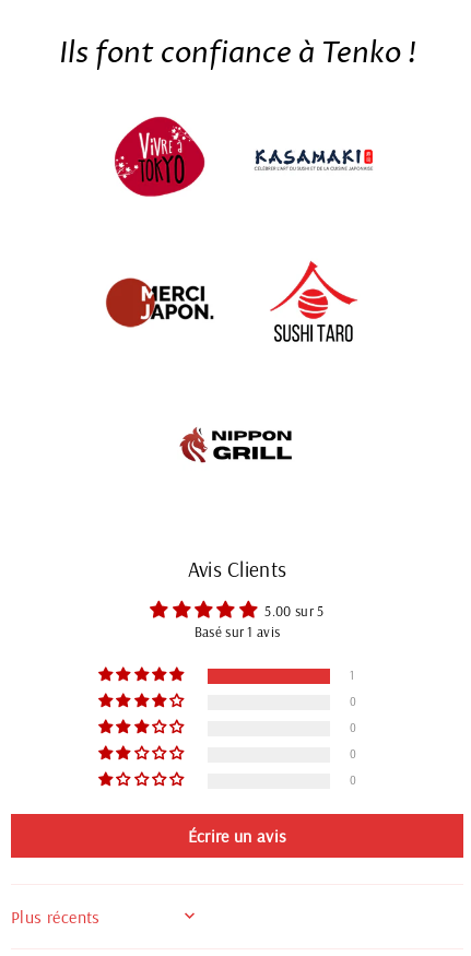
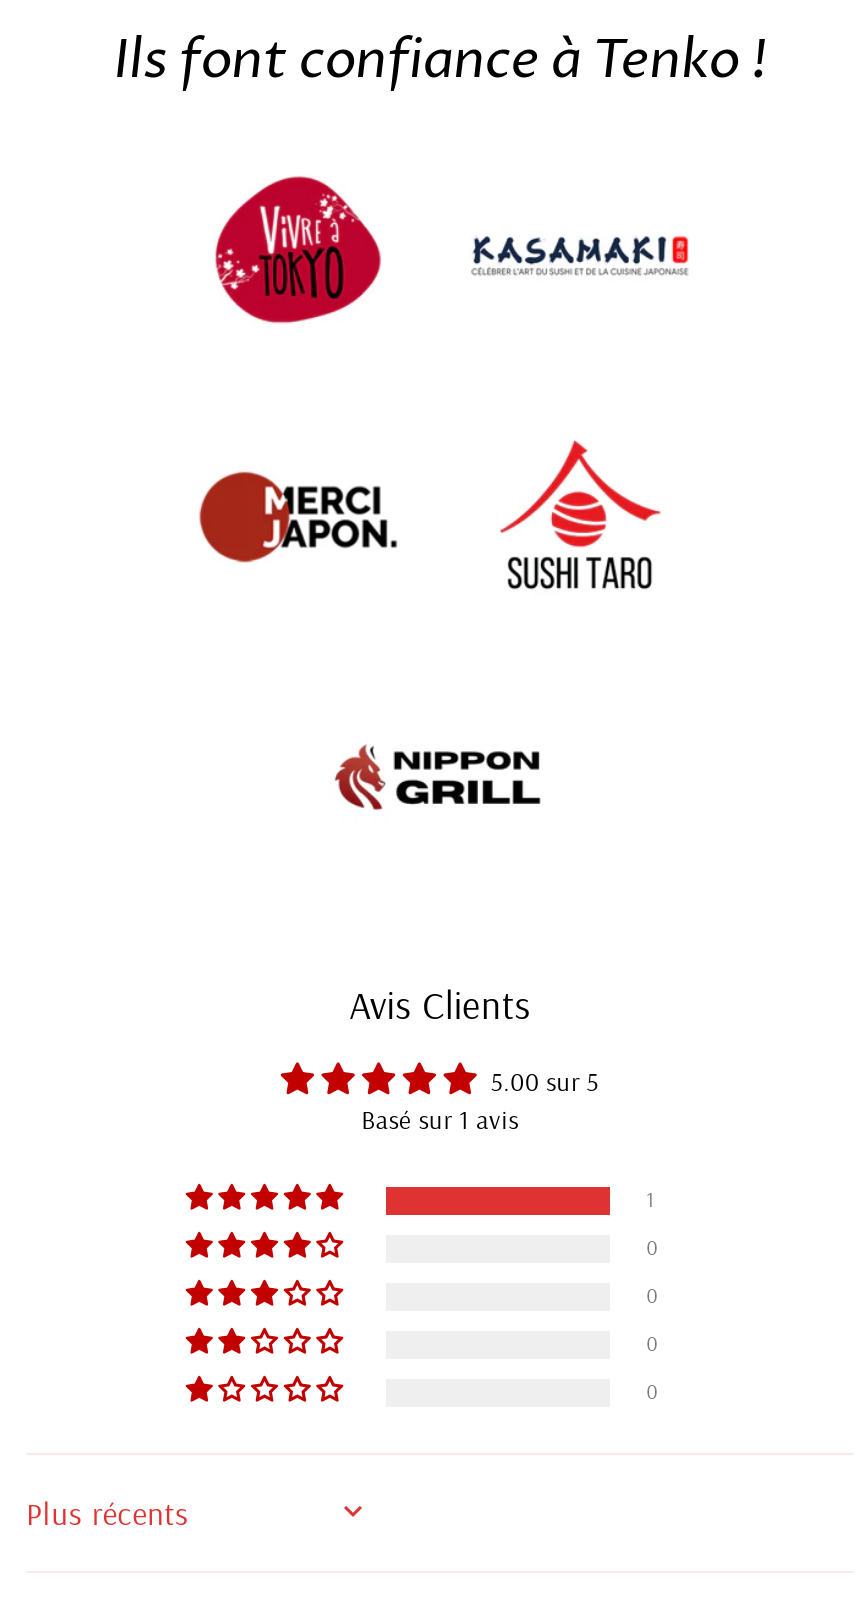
- Écrire un avis
